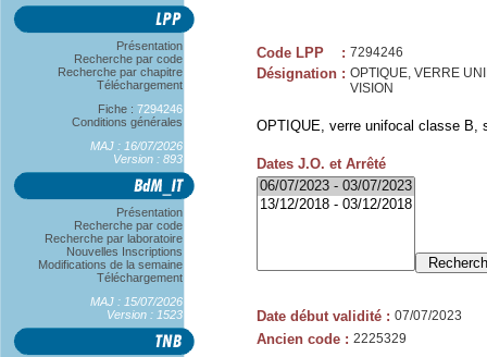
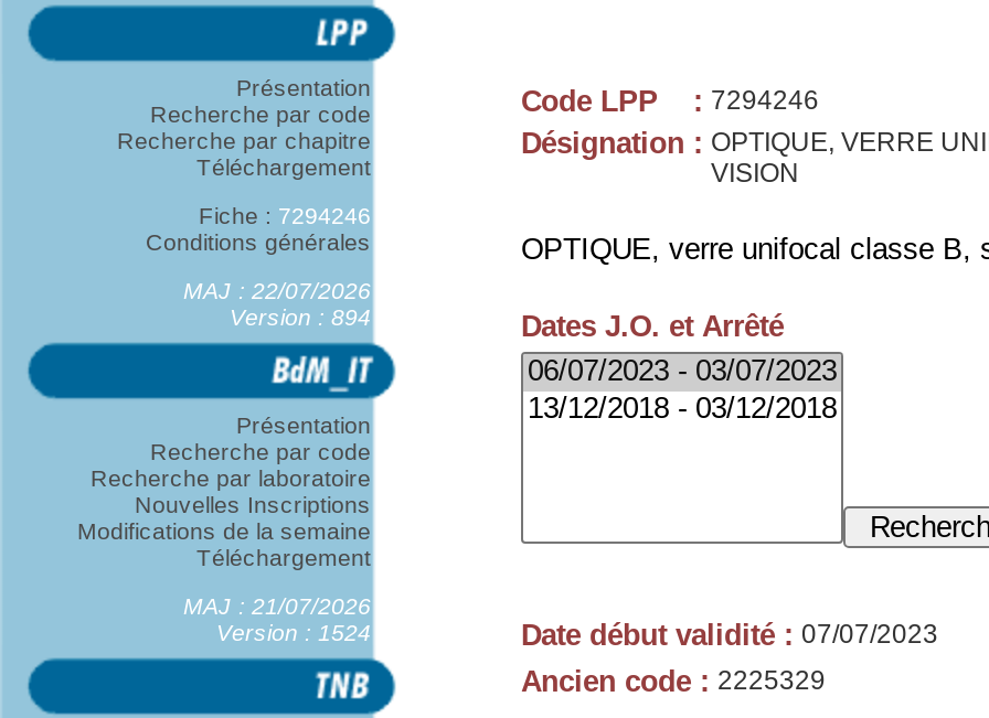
- MAJ : 16/07/2026
+ MAJ : 22/07/2026

- Version : 893
+ Version : 894

- MAJ : 15/07/2026
+ MAJ : 21/07/2026

- Version : 1523
+ Version : 1524
